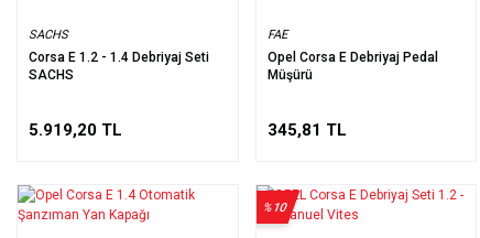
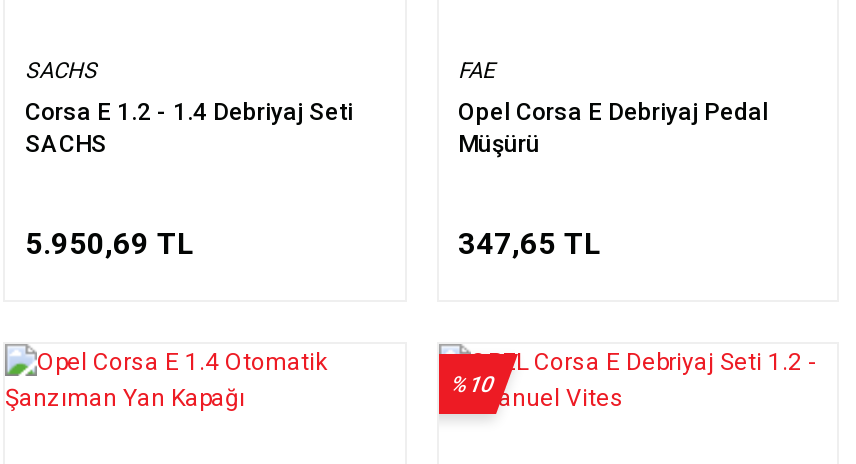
- 5.919,20 TL
+ 5.950,69 TL

- 345,81 TL
+ 347,65 TL
